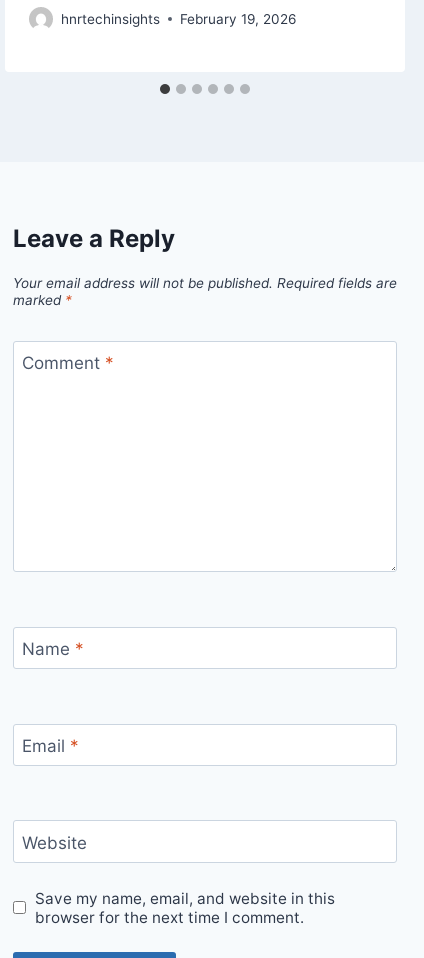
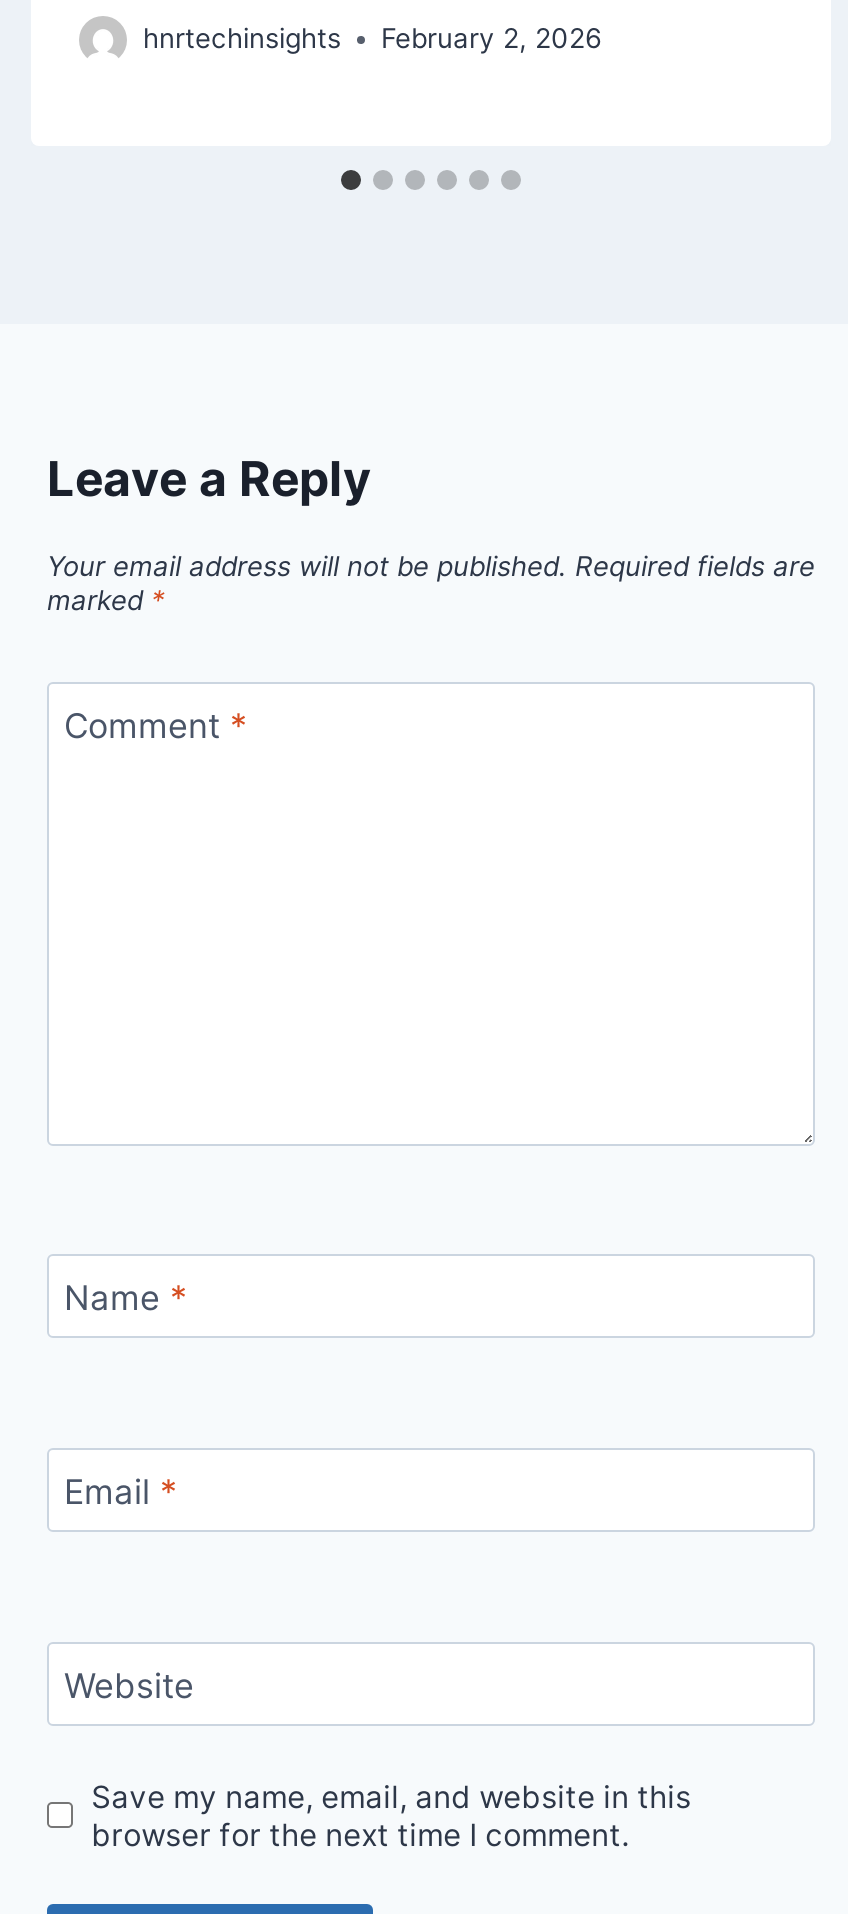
- hnrtechinsights February 19, 2026
+ hnrtechinsights February 2, 2026
